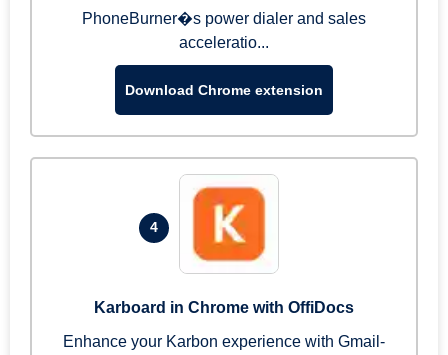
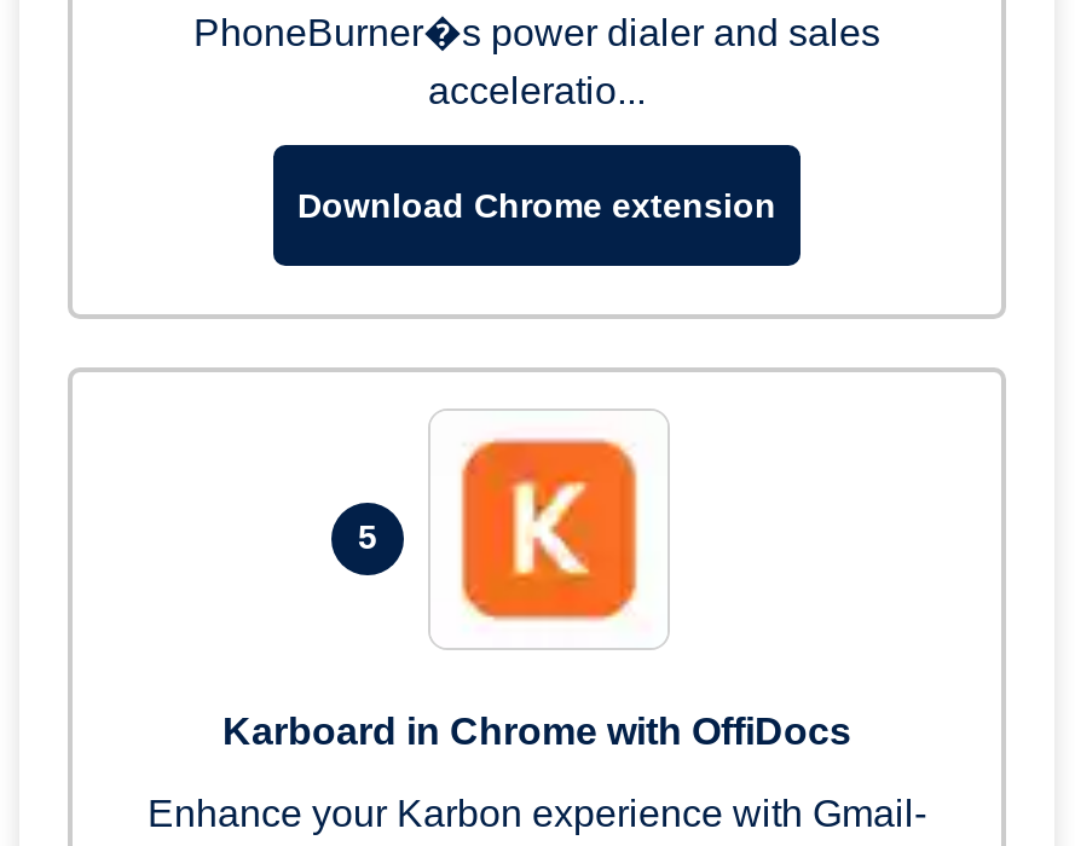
- 4
+ 5
